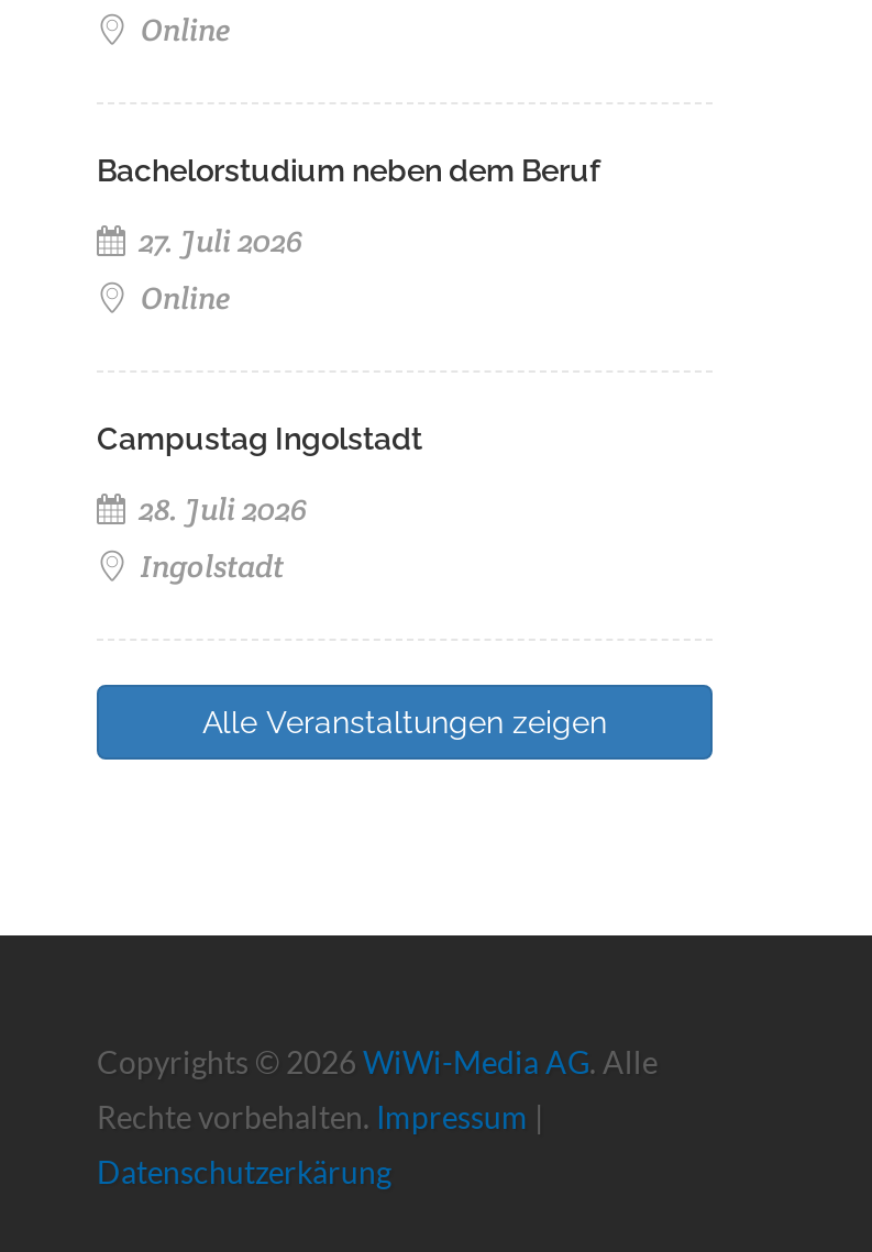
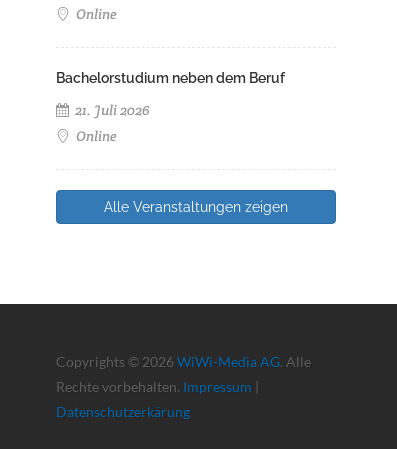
- 27. Juli 2026
+ 21. Juli 2026

- Campustag Ingolstadt
- 28. Juli 2026
- Ingolstadt
